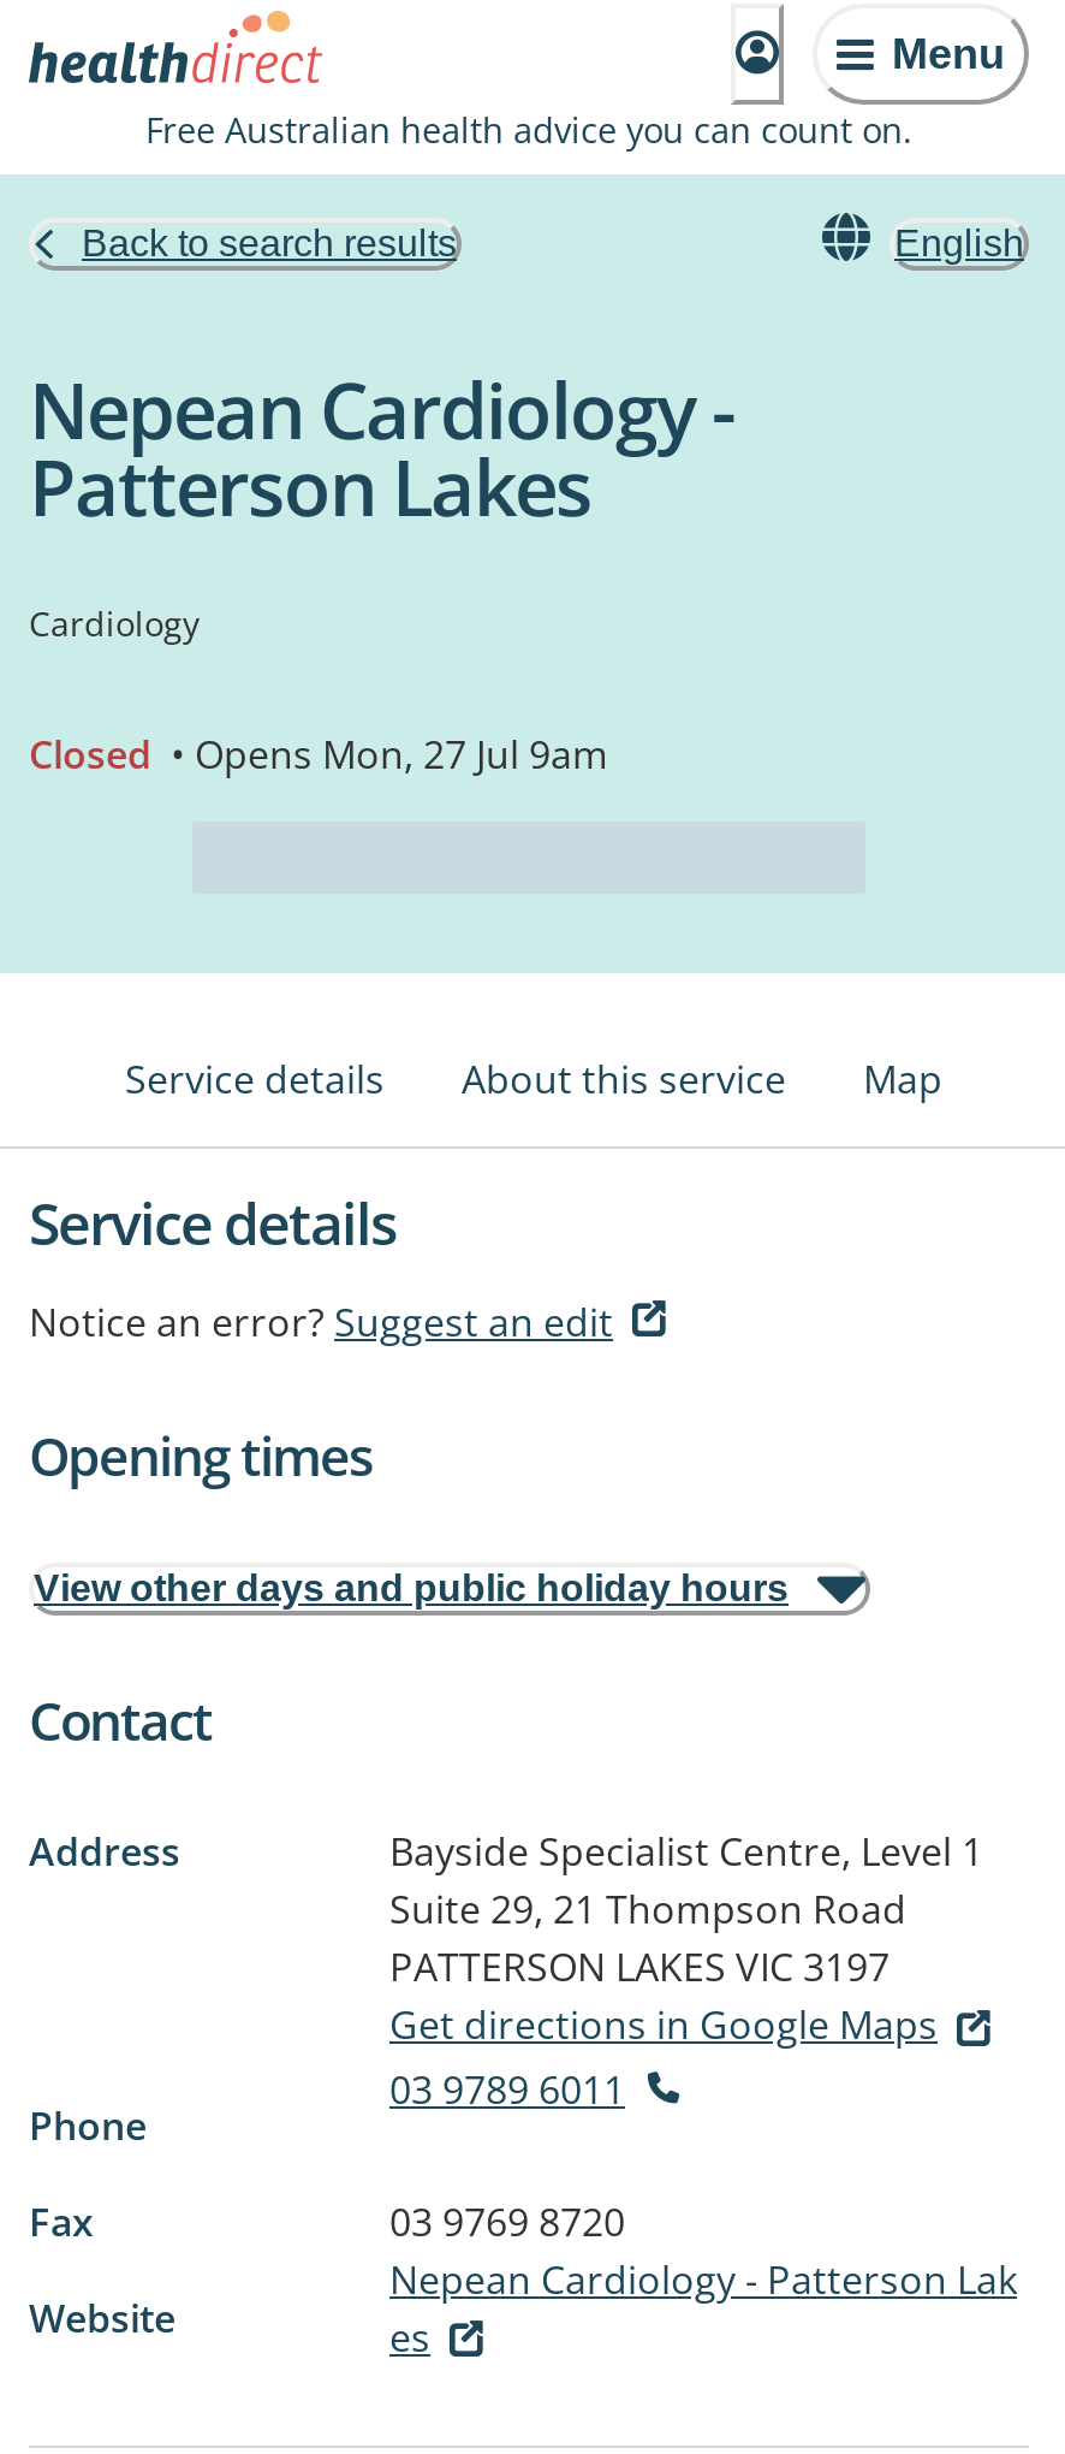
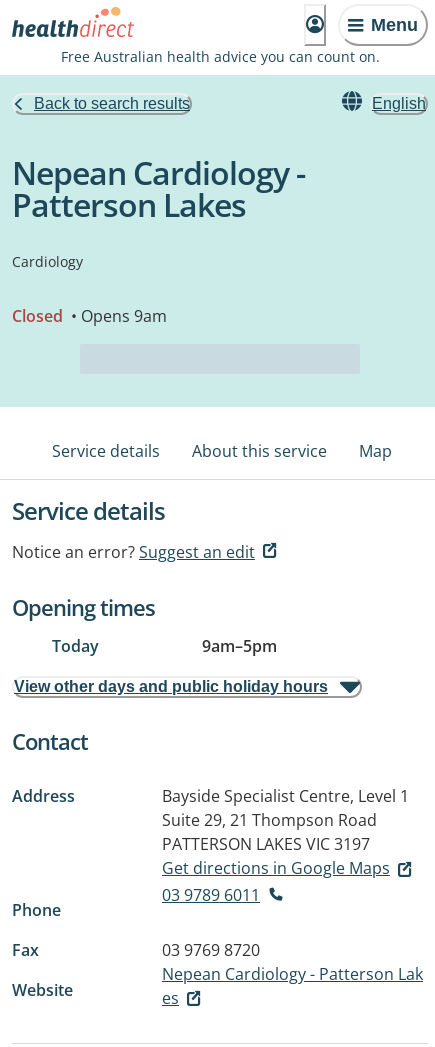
- Closed • Opens Mon, 27 Jul 9am
+ Closed • Opens 9am

+ Today
+ 9am–5pm
